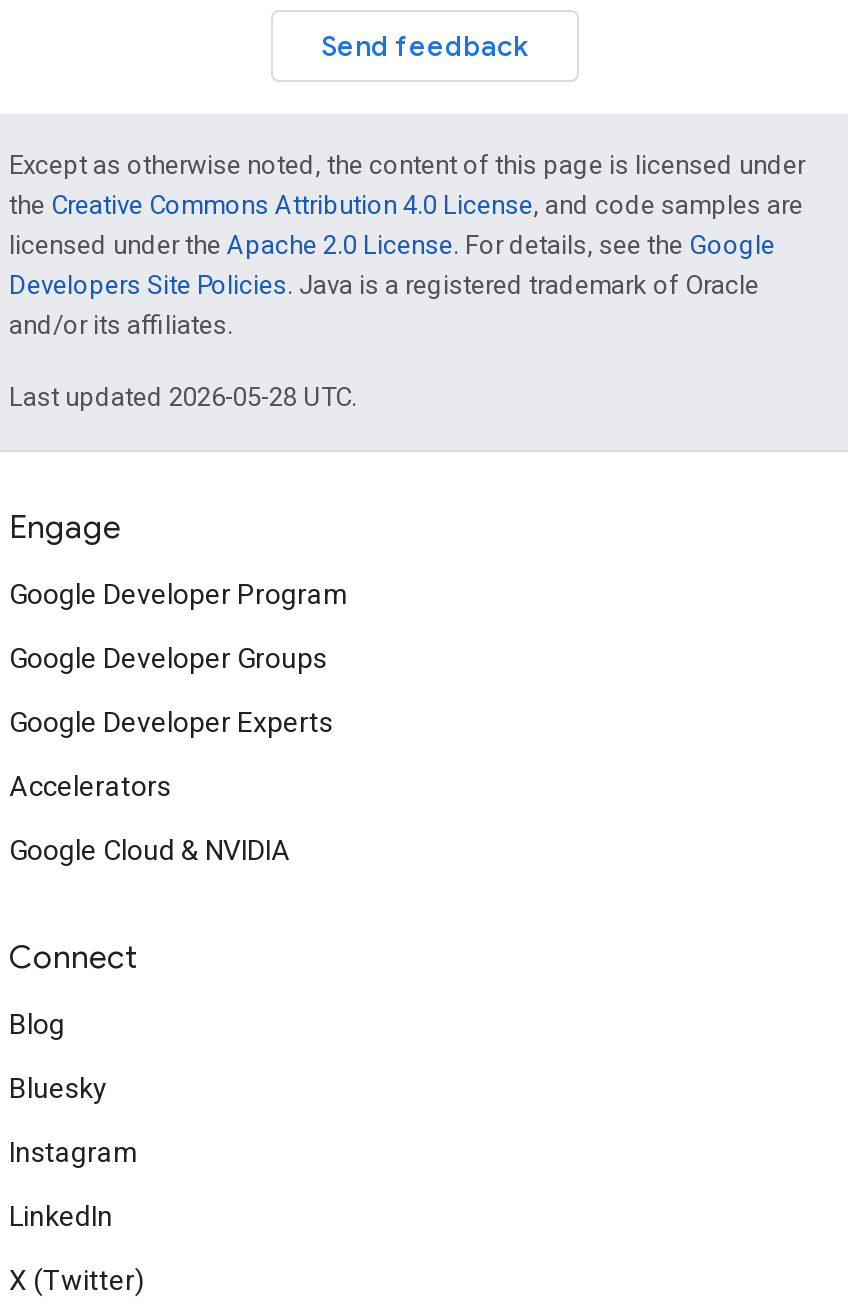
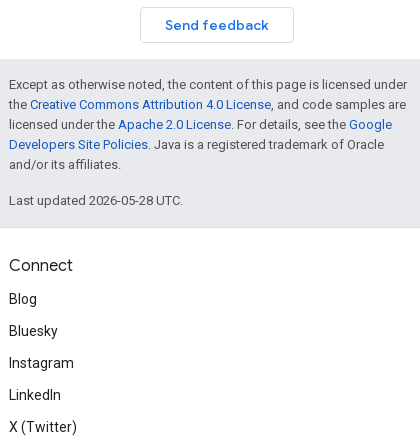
- Engage
- Google Developer Program
- Google Developer Groups
- Google Developer Experts
- Accelerators
- Google Cloud & NVIDIA
